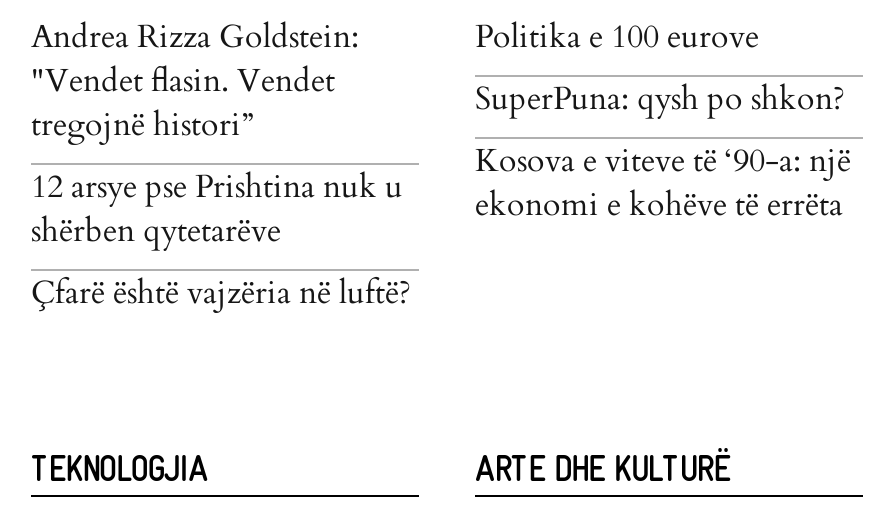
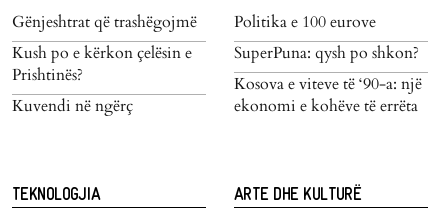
- Andrea Rizza Goldstein:
- "Vendet flasin. Vendet
- tregojnë histori”
- 12 arsye pse Prishtina nuk u
- shërben qytetarëve
- Çfarë është vajzëria në luftë?
+ Gënjeshtrat që trashëgojmë
+ Kush po e kërkon çelësin e
+ Prishtinës?
+ Kuvendi në ngërç
